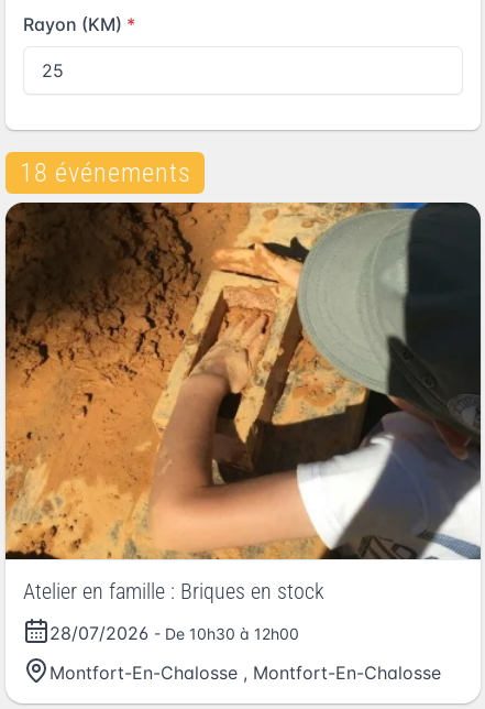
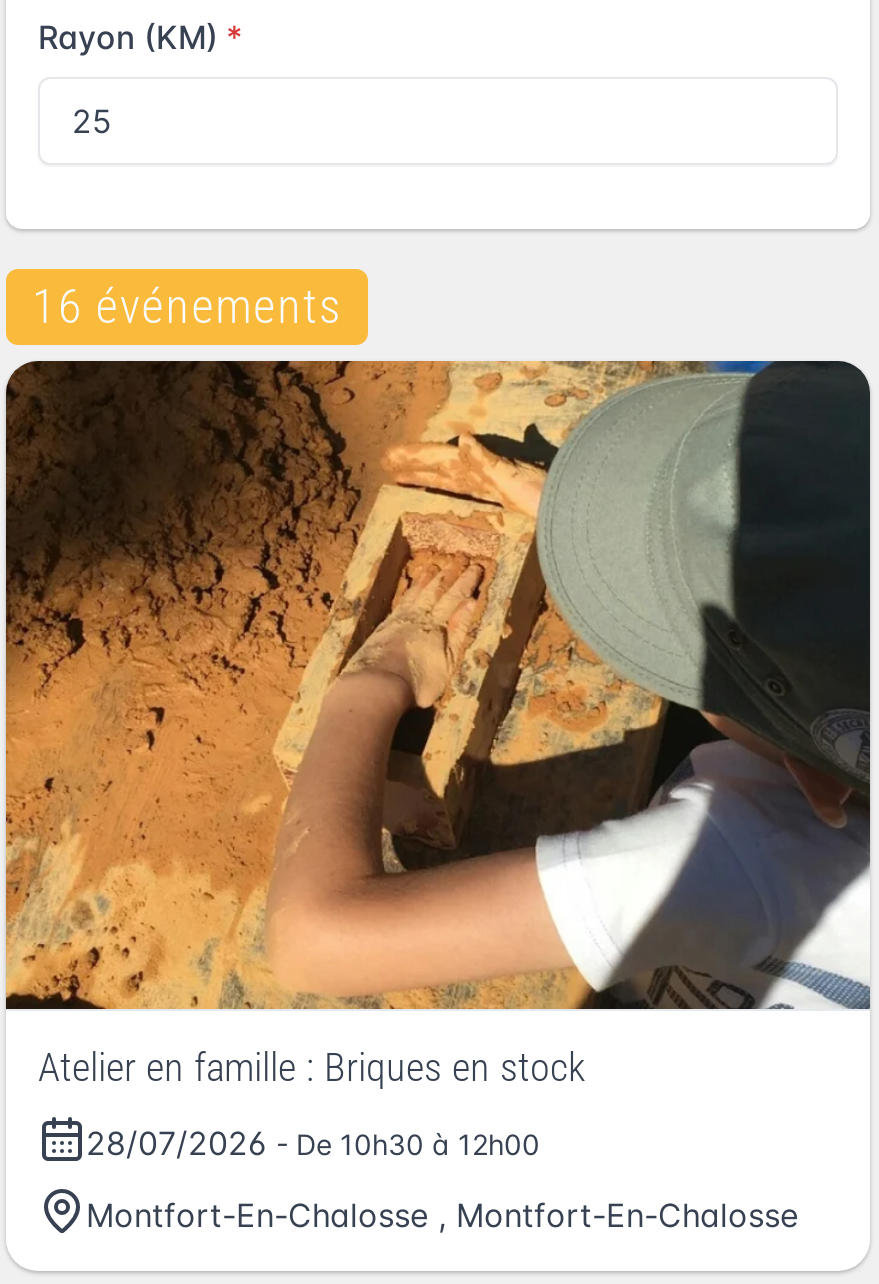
- 18 événements
+ 16 événements
